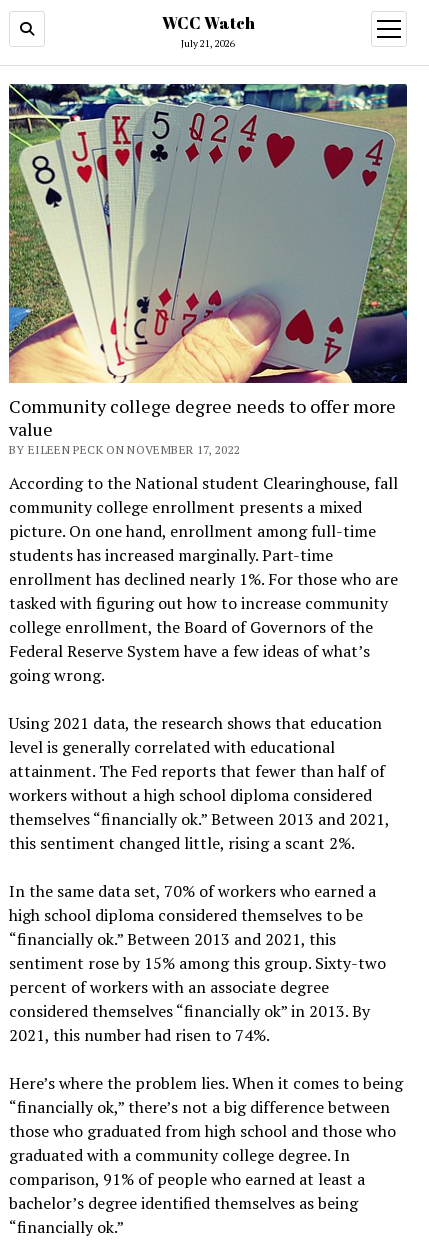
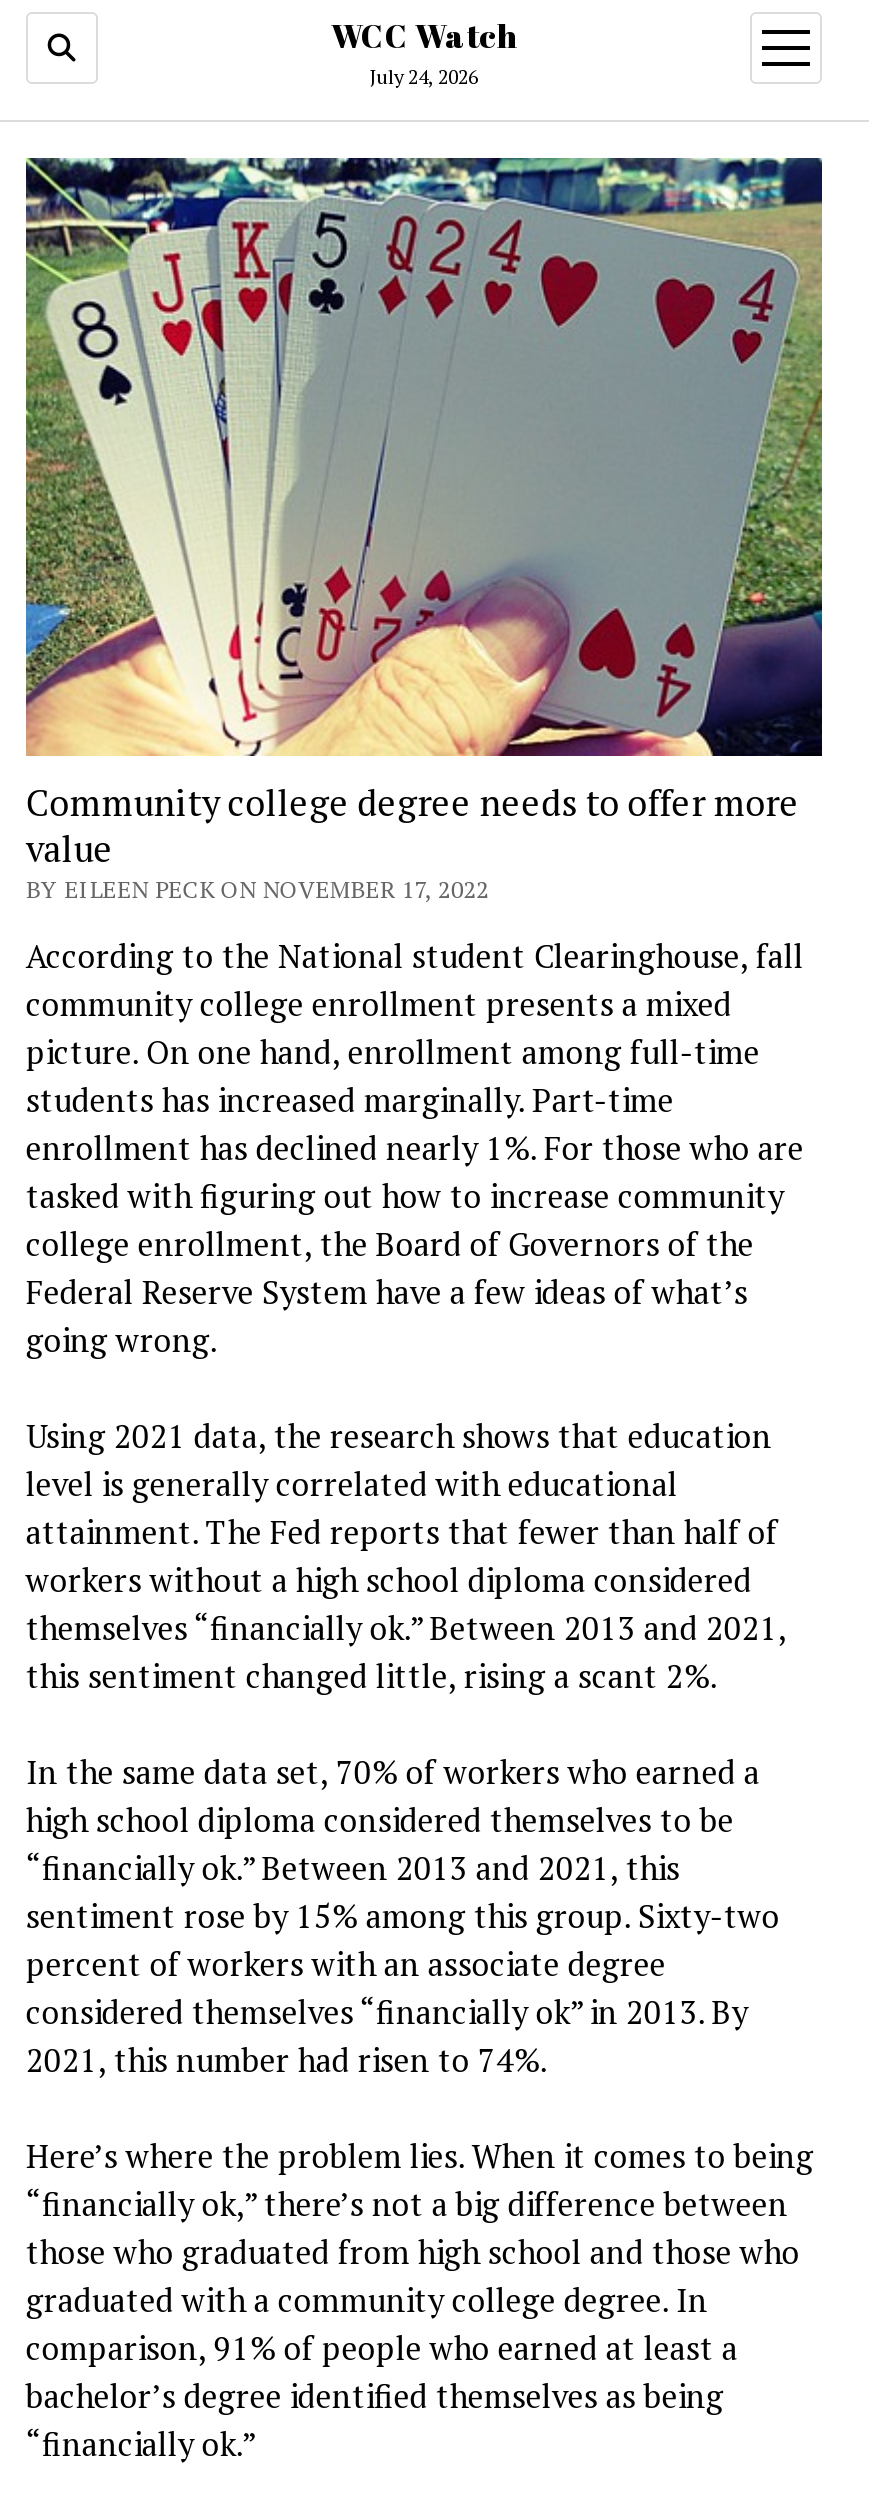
- July 21, 2026
+ July 24, 2026
